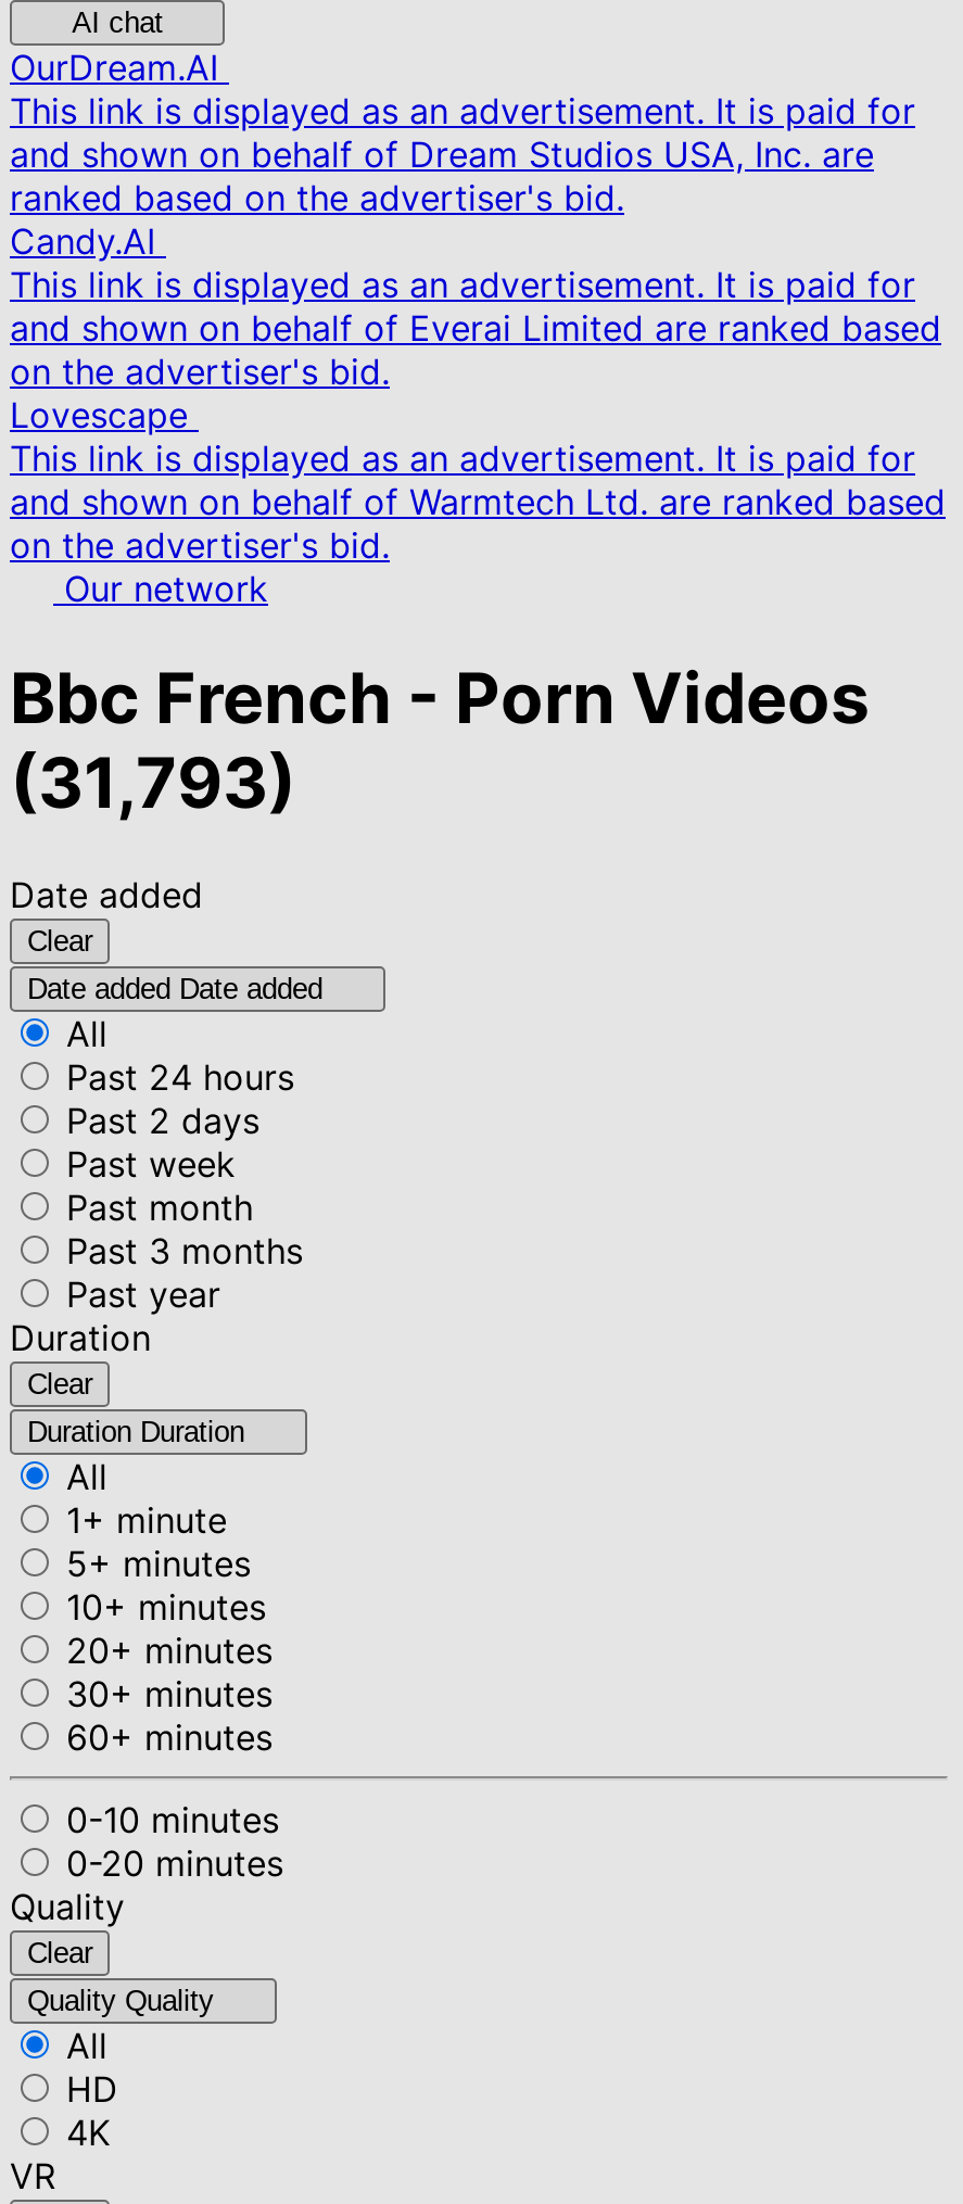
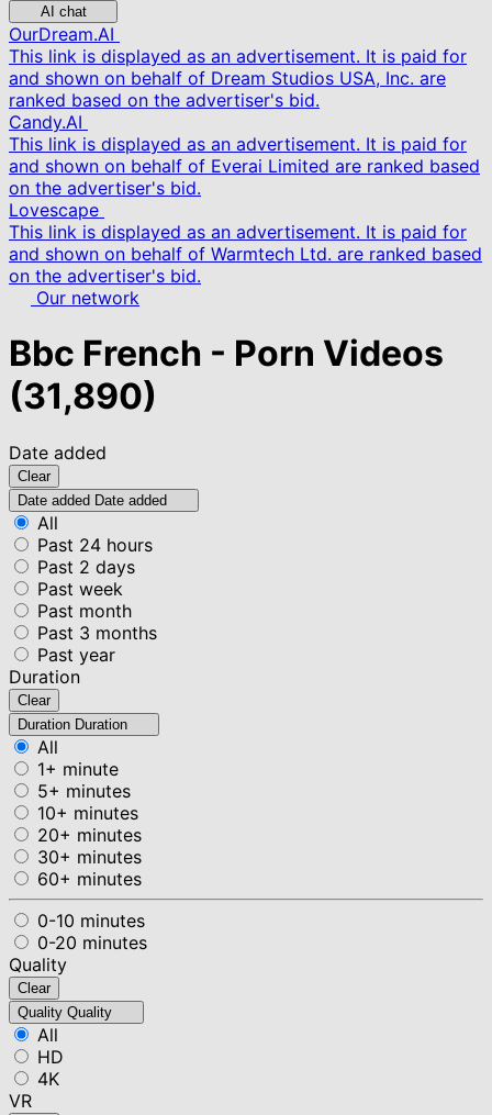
- (31,793)
+ (31,890)
